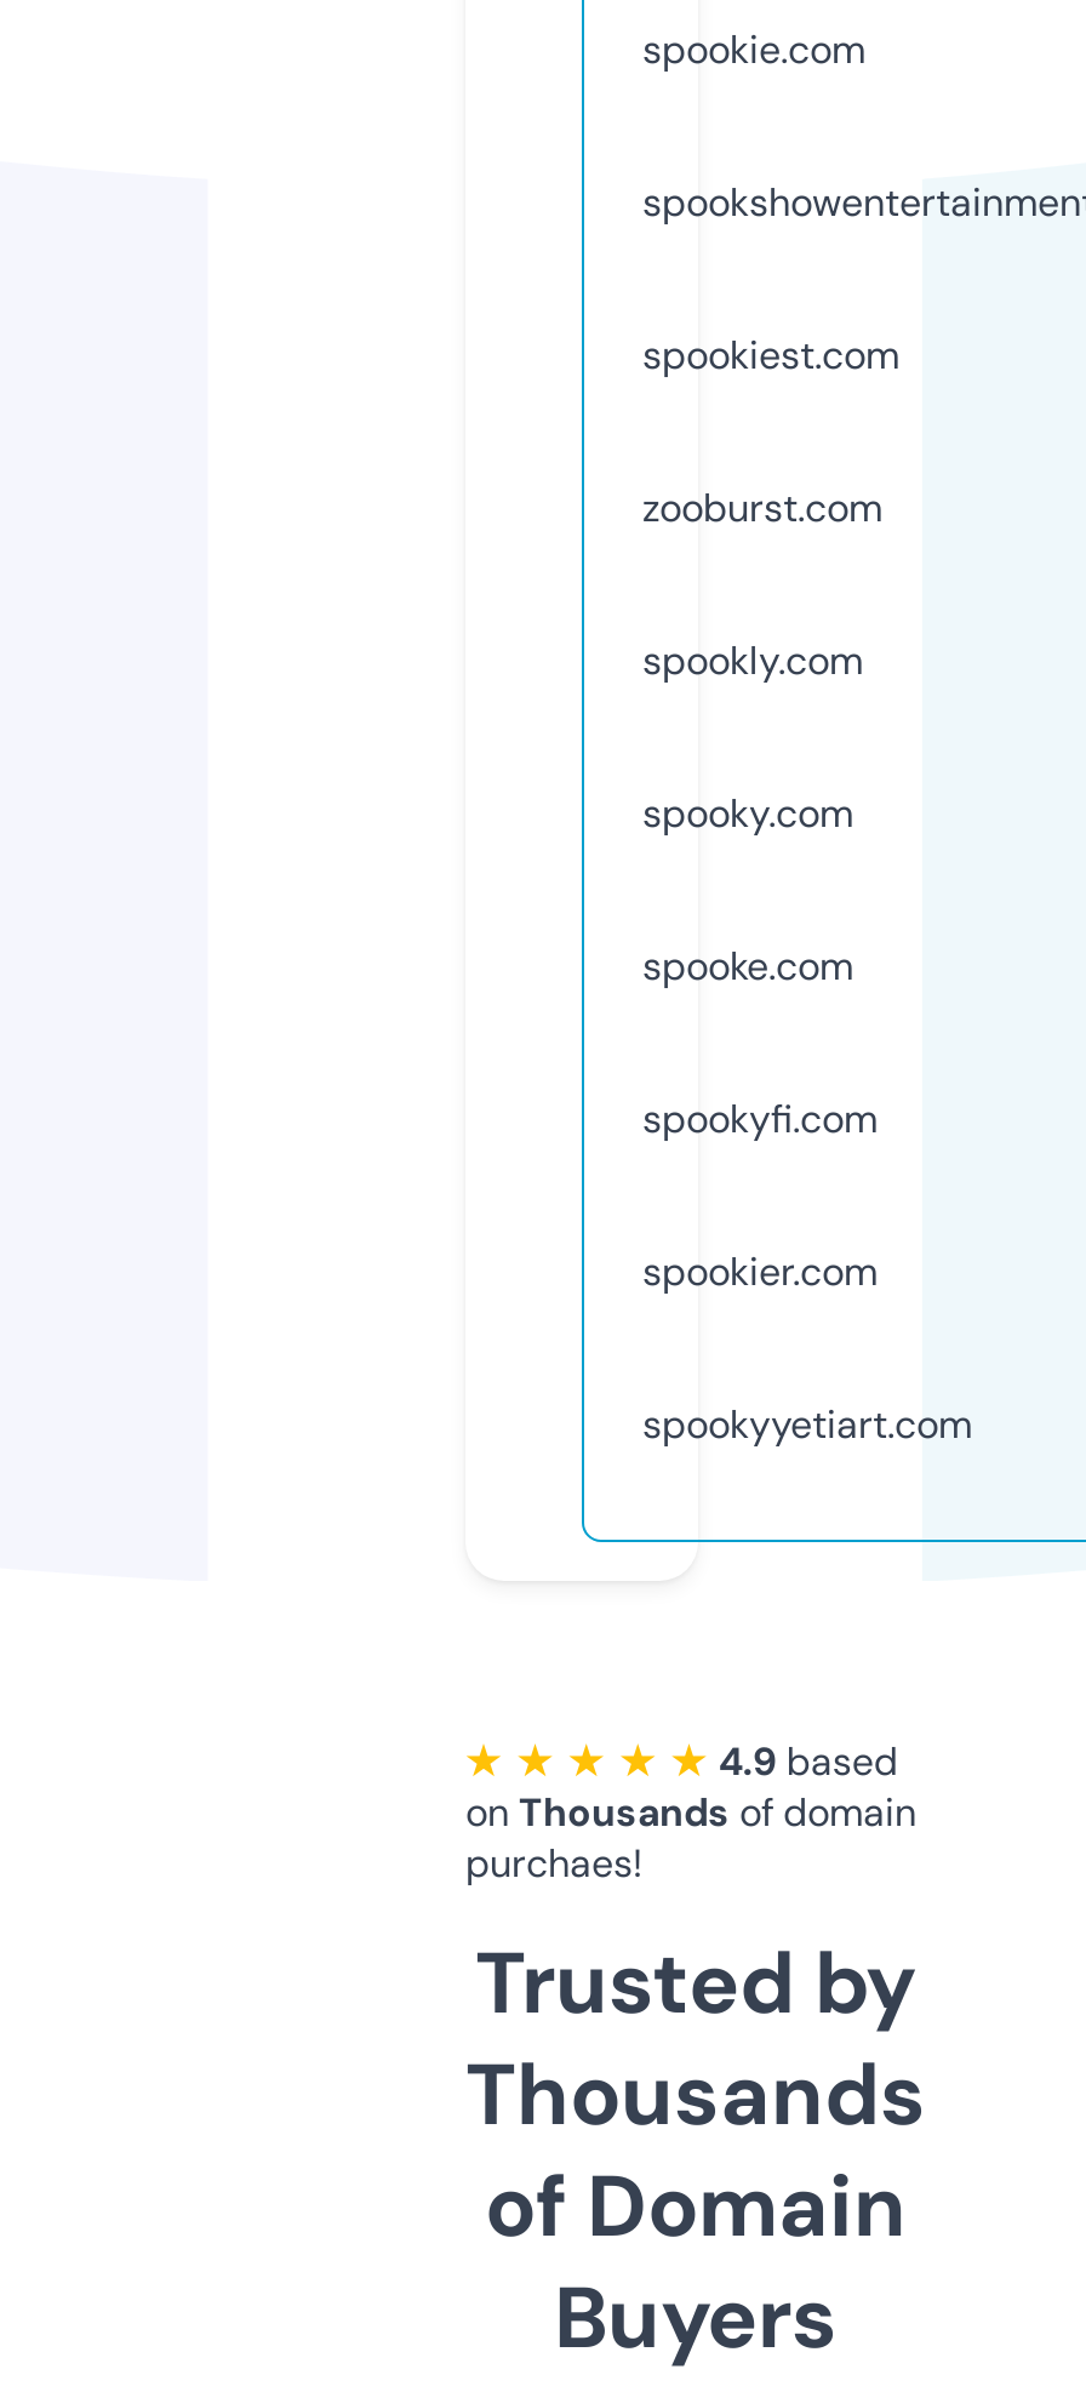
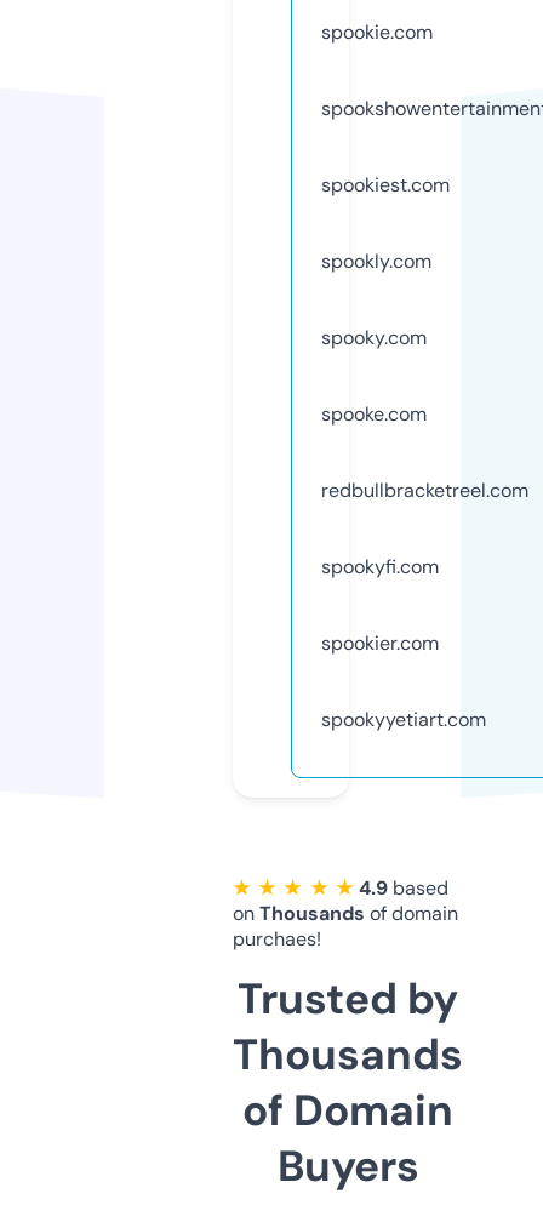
- zooburst.com

moved up: spookly.com | spooky.com | spooke.com

+ redbullbracketreel.com
